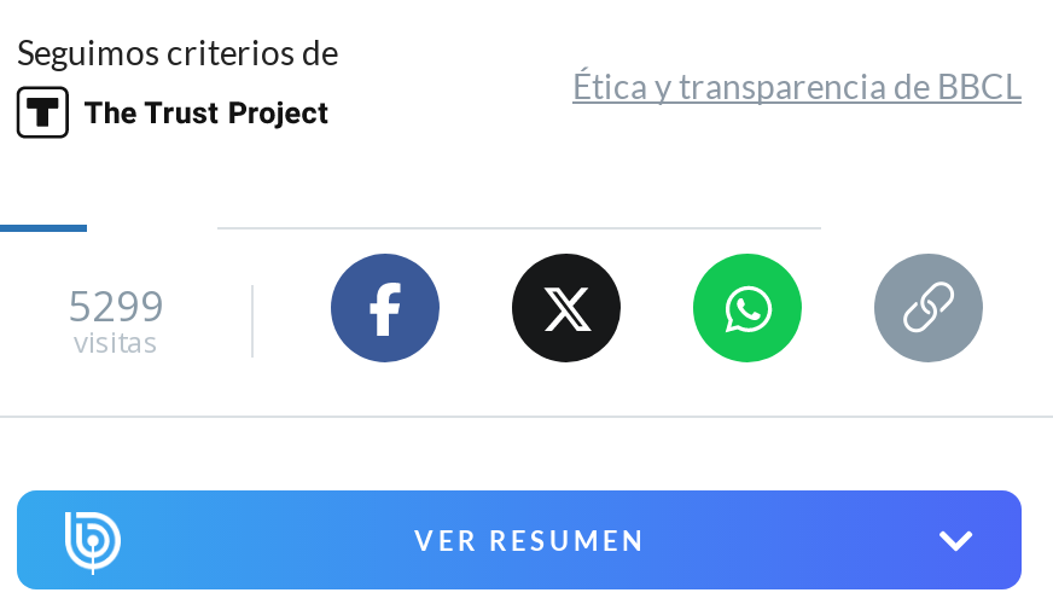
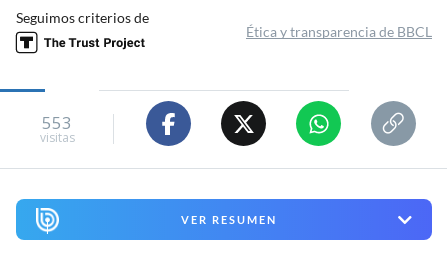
- 5299
+ 553
